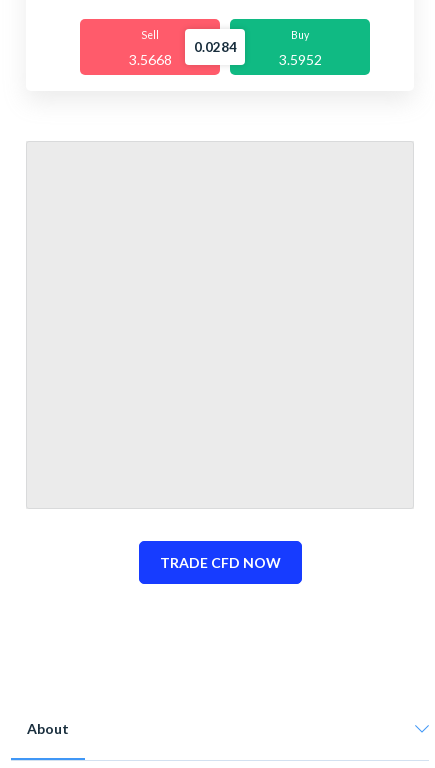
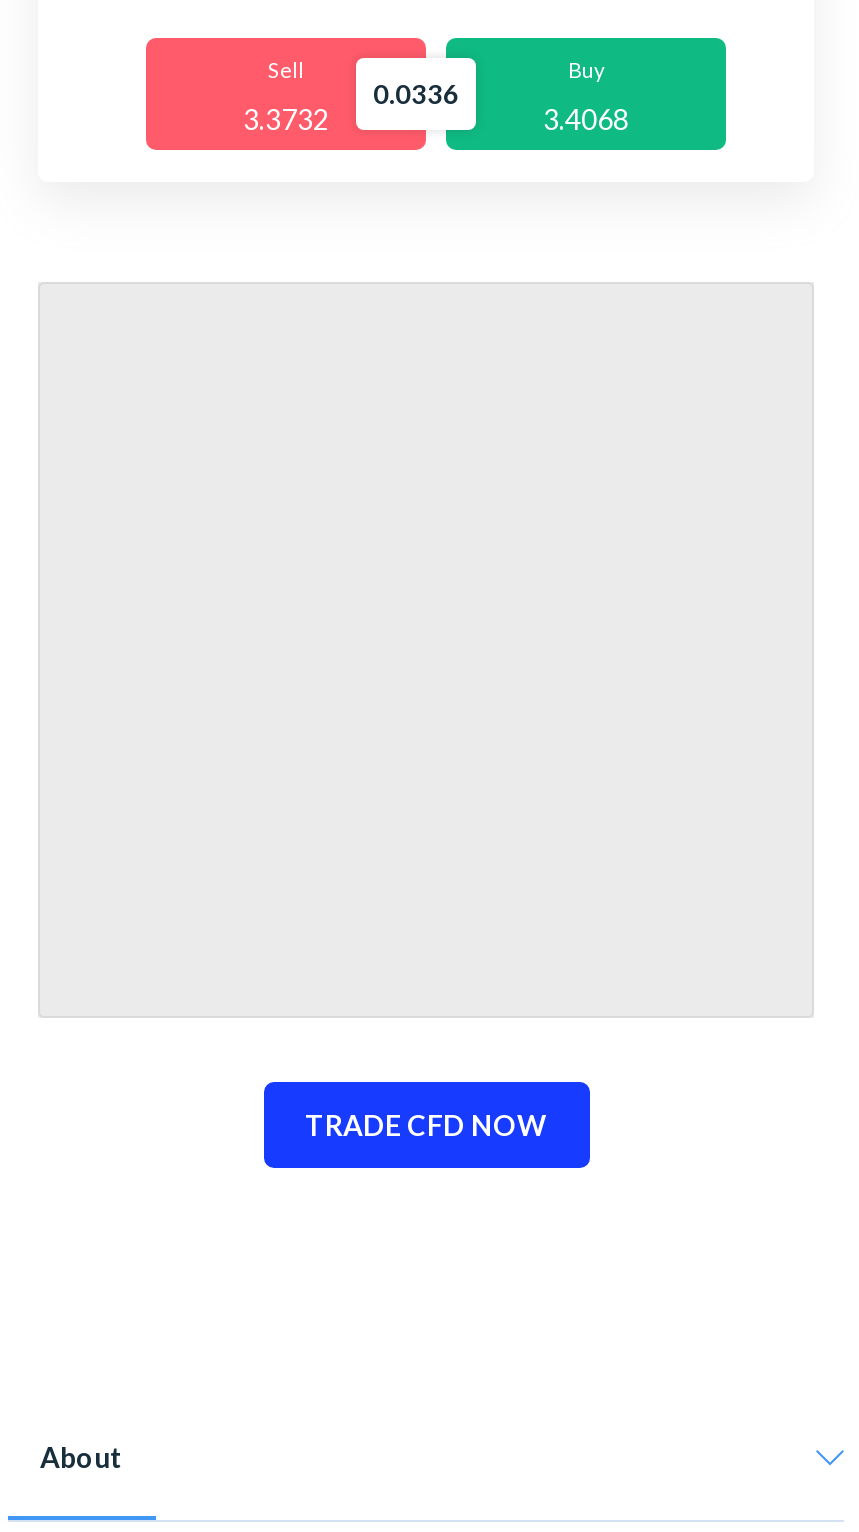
- 0.0284
+ 0.0336

- 3.5668
+ 3.3732

- 3.5952
+ 3.4068
